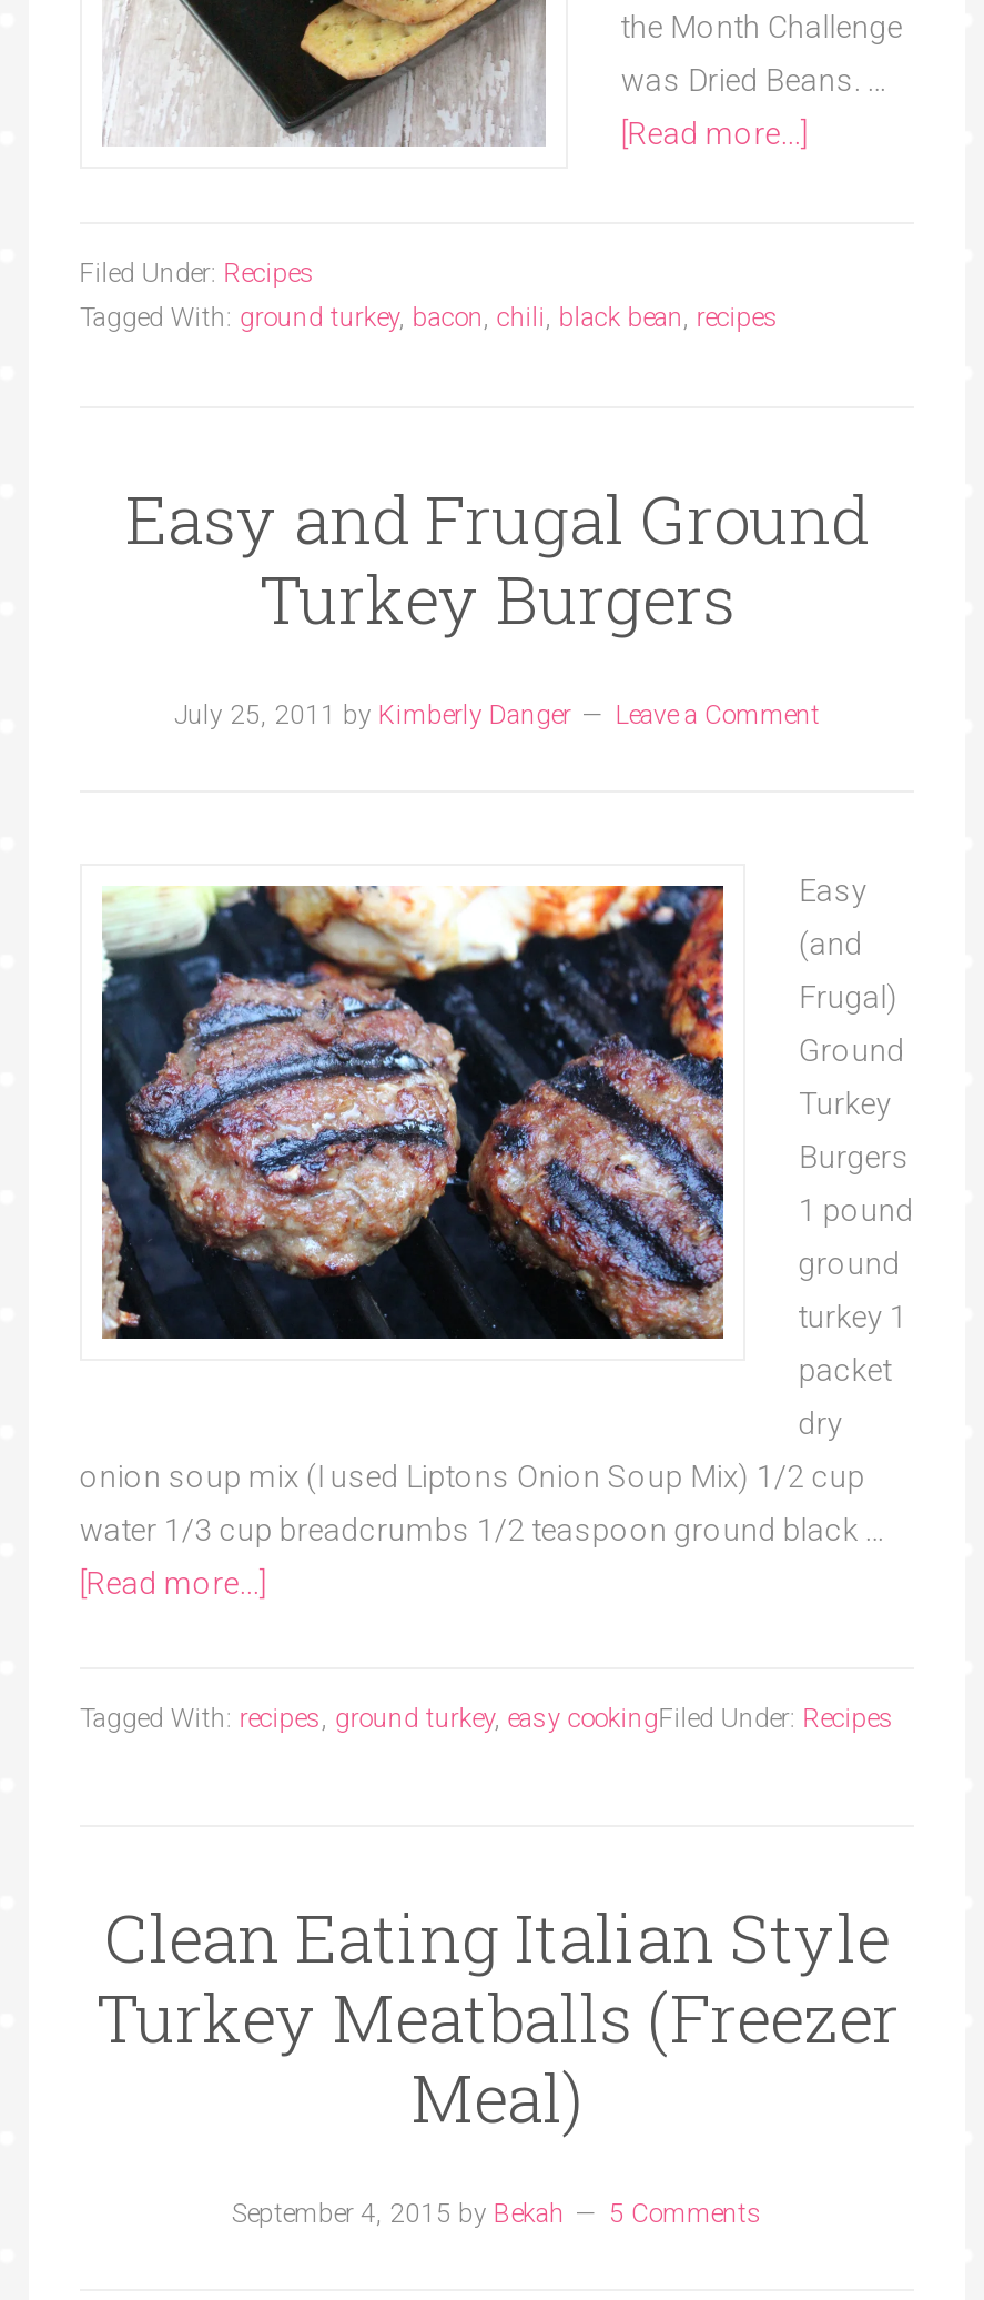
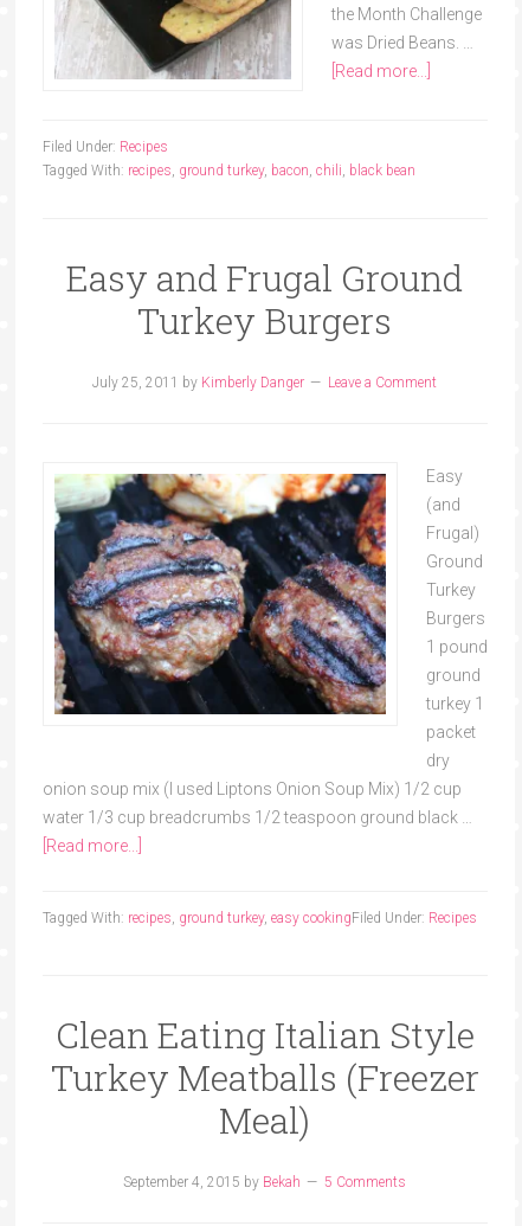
- Tagged With: ground turkey, bacon, chili, black bean, recipes
+ Tagged With: recipes, ground turkey, bacon, chili, black bean
